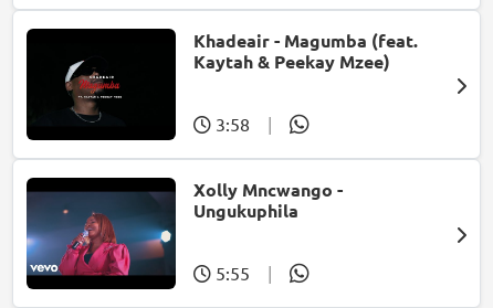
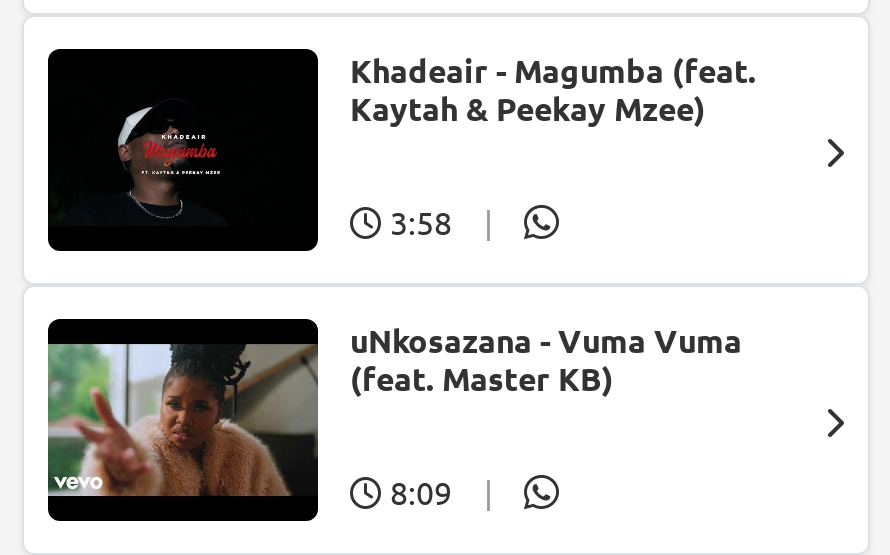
- [image]
- Xolly Mncwango -
- Ungukuphila
+ [image]
+ uNkosazana - Vuma Vuma
+ (feat. Master KB)

- 5:55
+ 8:09
